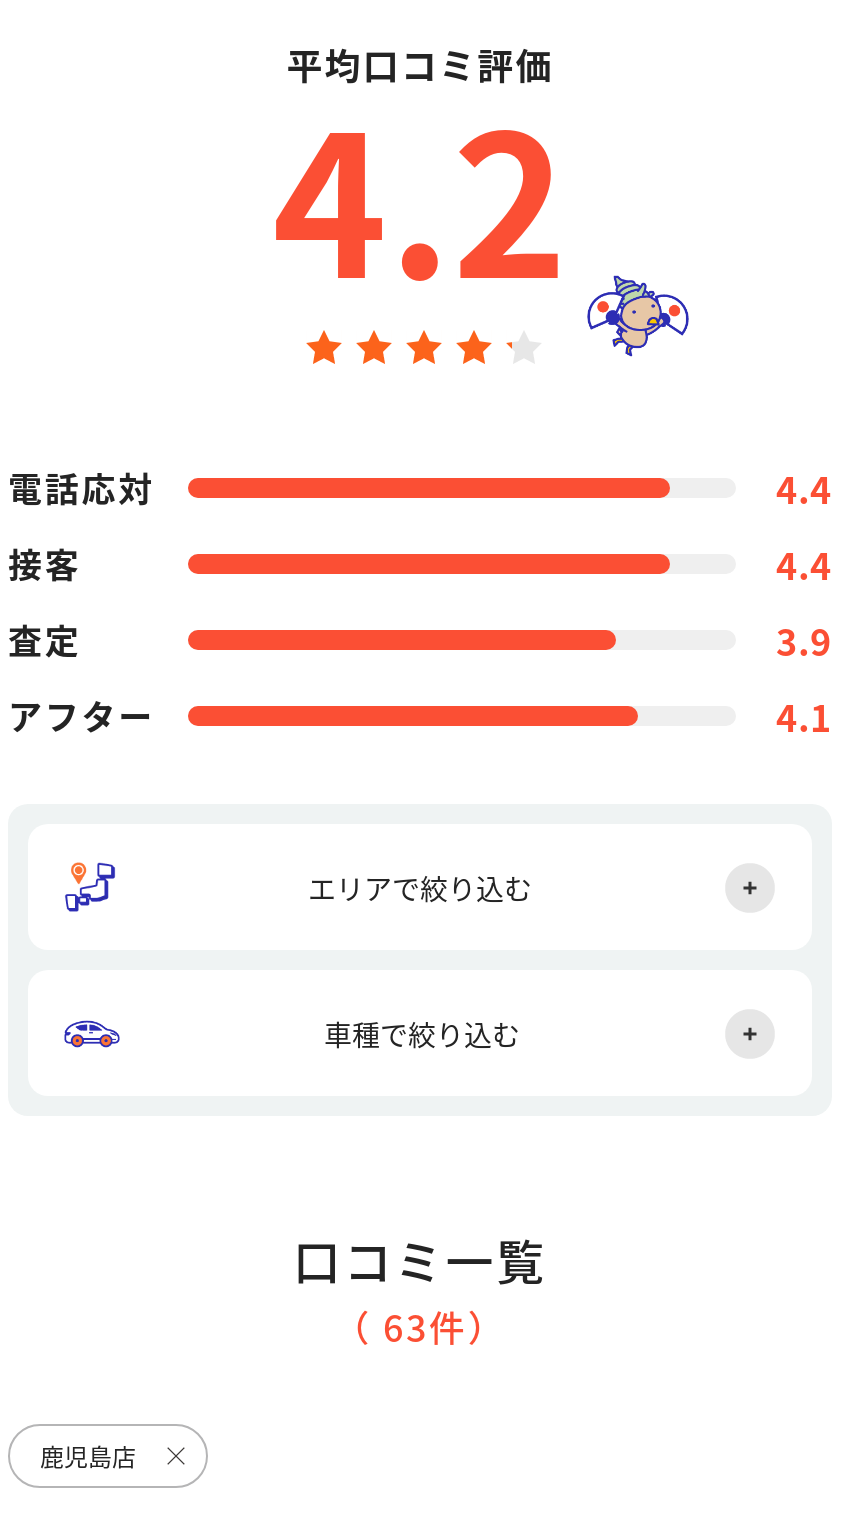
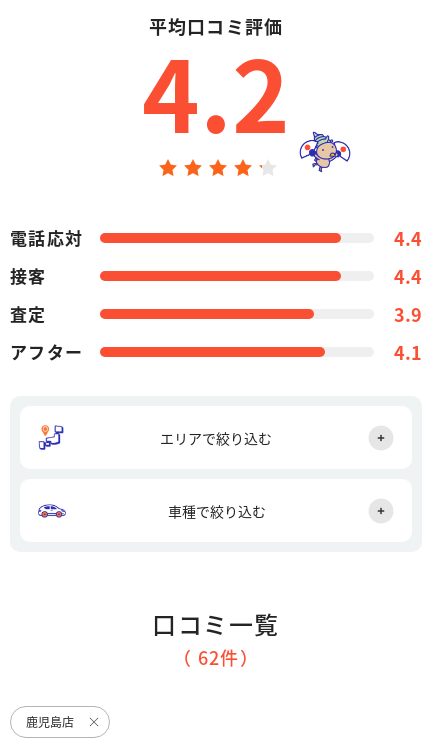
- （ 63件）
+ （ 62件）
